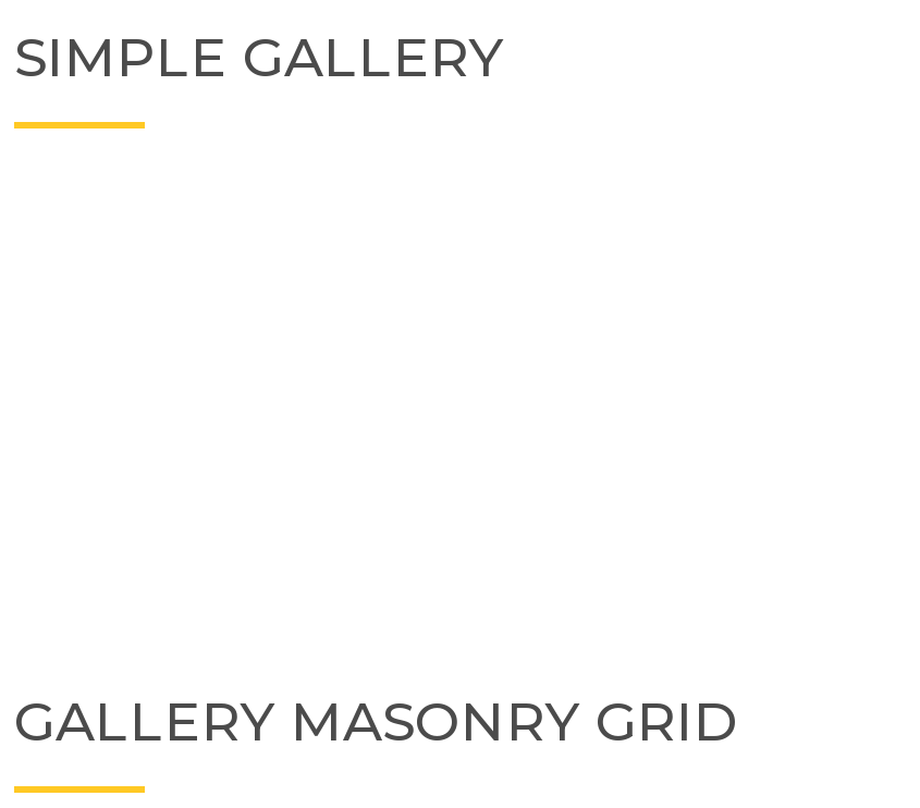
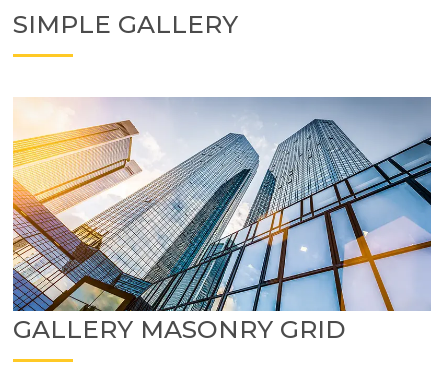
+ [image]
